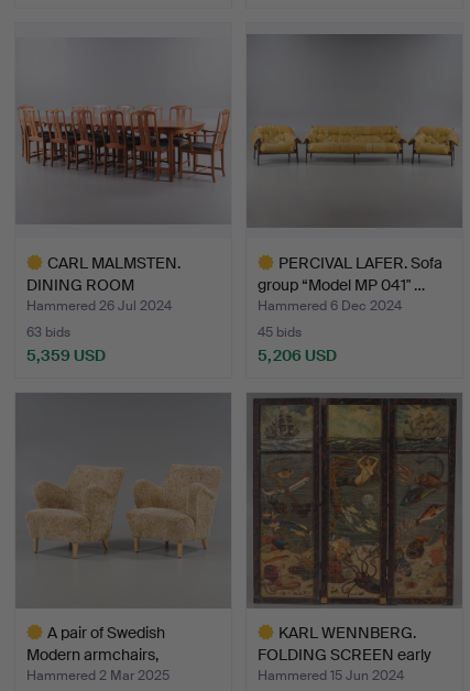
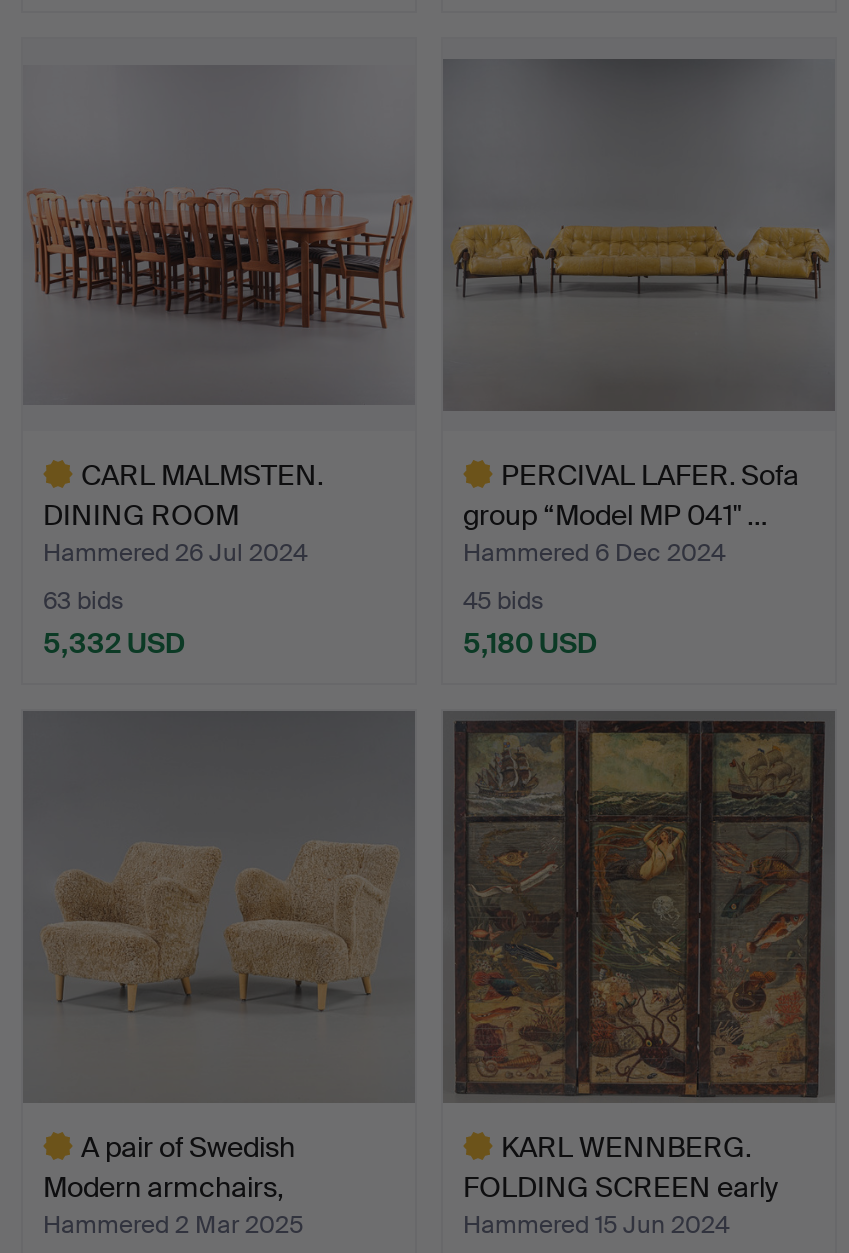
- 5,359 USD
+ 5,332 USD

- 5,206 USD
+ 5,180 USD
